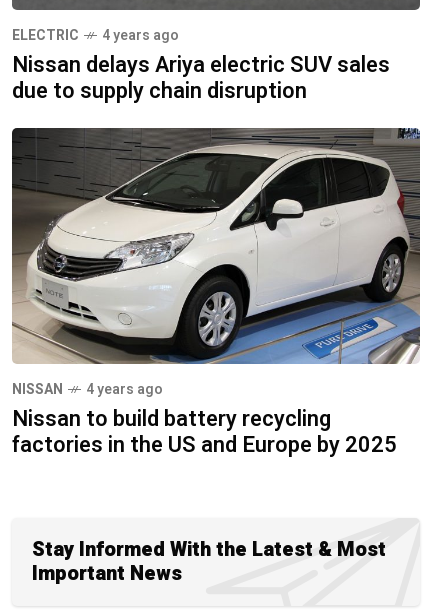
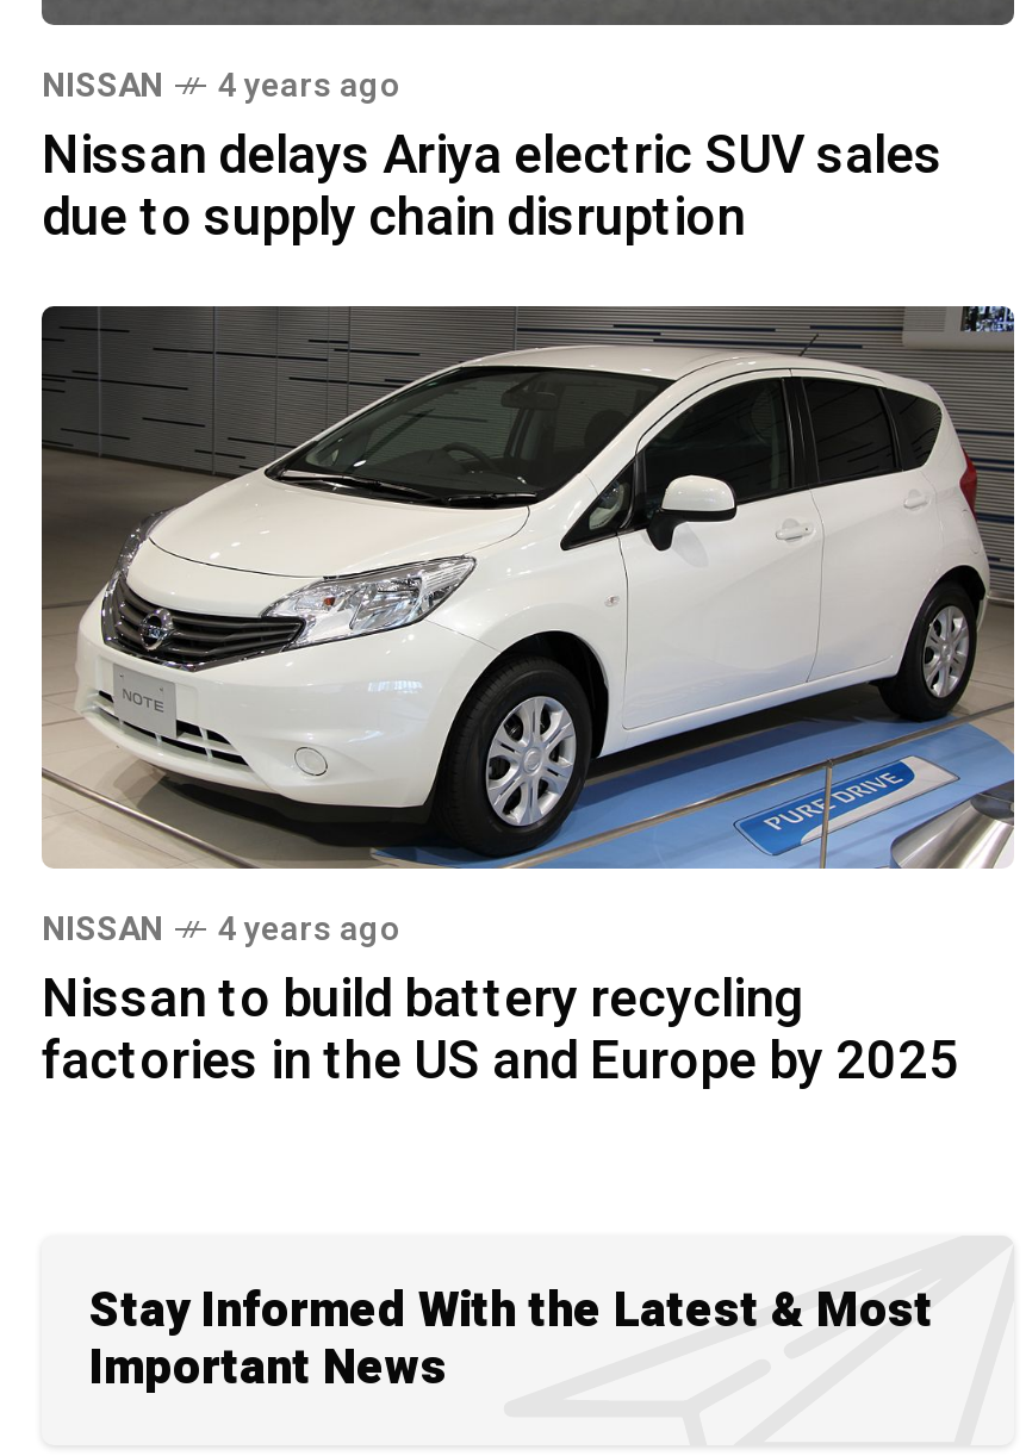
- ELECTRIC
+ NISSAN
